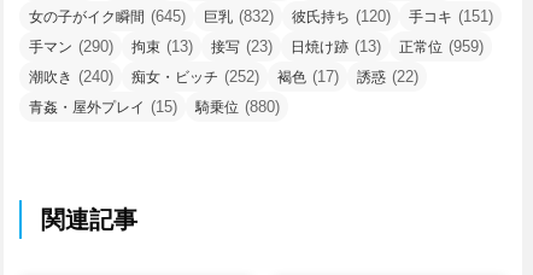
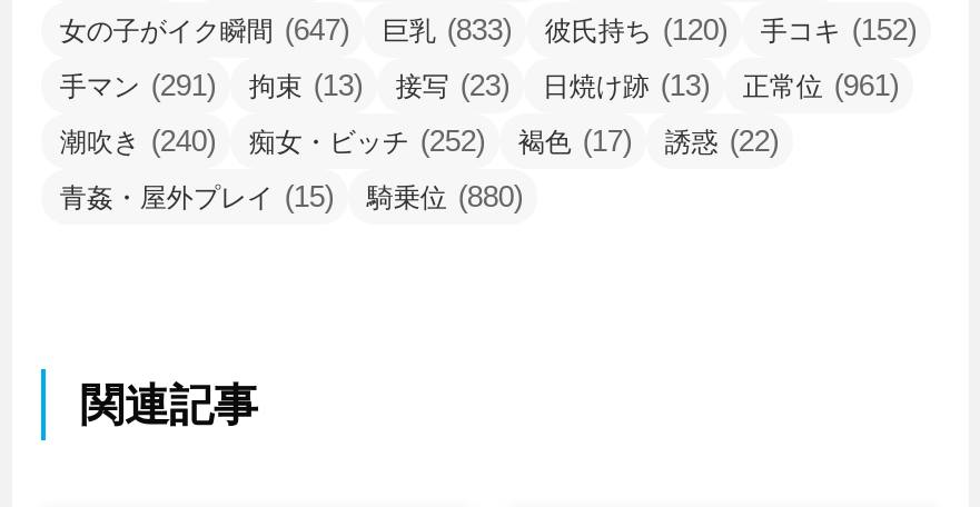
- 女の子がイク瞬間(645)
+ 女の子がイク瞬間(647)

- 巨乳(832)
+ 巨乳(833)

- 手コキ(151)
+ 手コキ(152)

- 手マン(290)
+ 手マン(291)

- 正常位(959)
+ 正常位(961)
